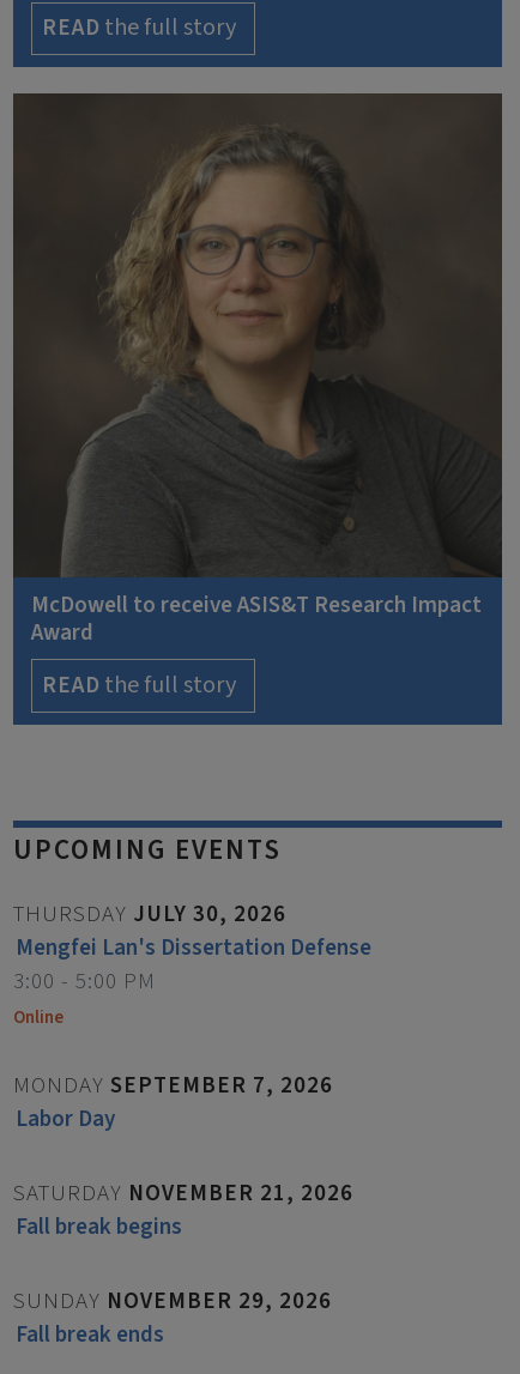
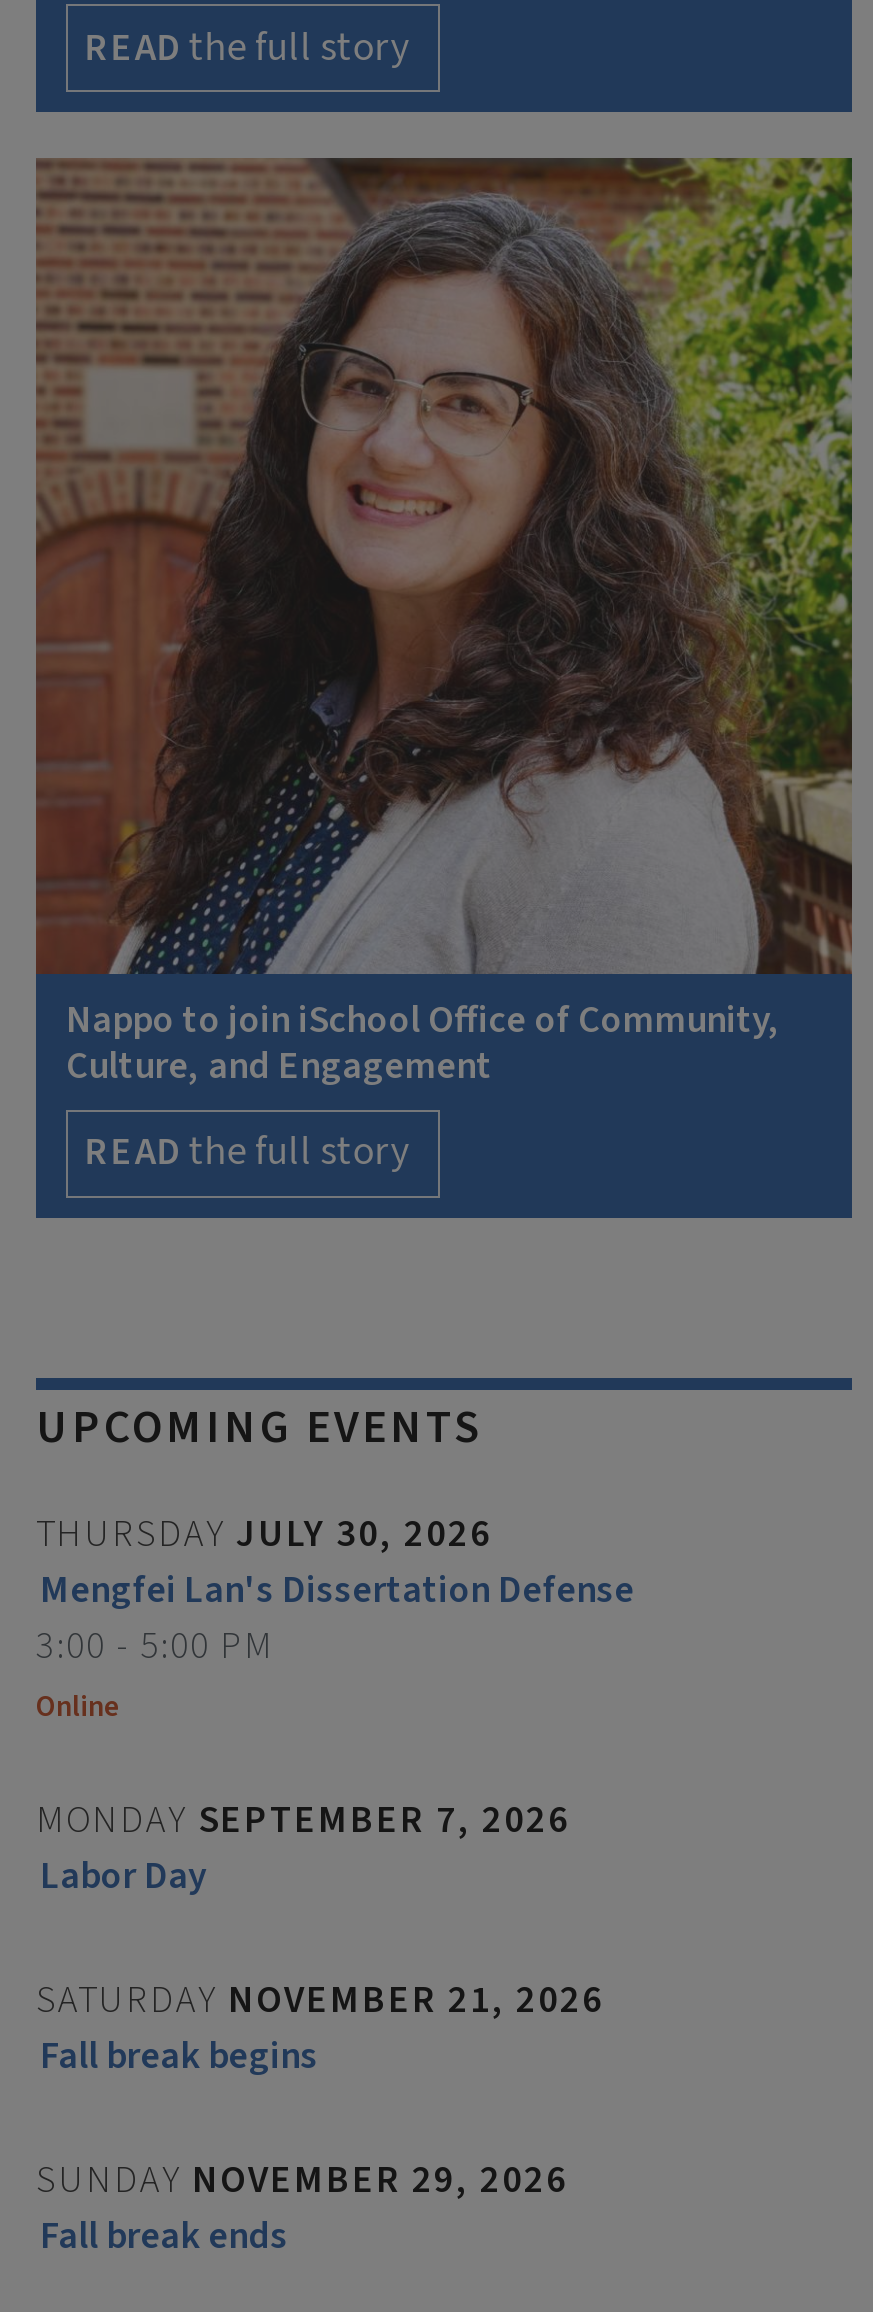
- [image]
- McDowell to receive ASIS&T Research Impact
- Award
+ [image]
+ Nappo to join iSchool Office of Community,
+ Culture, and Engagement
